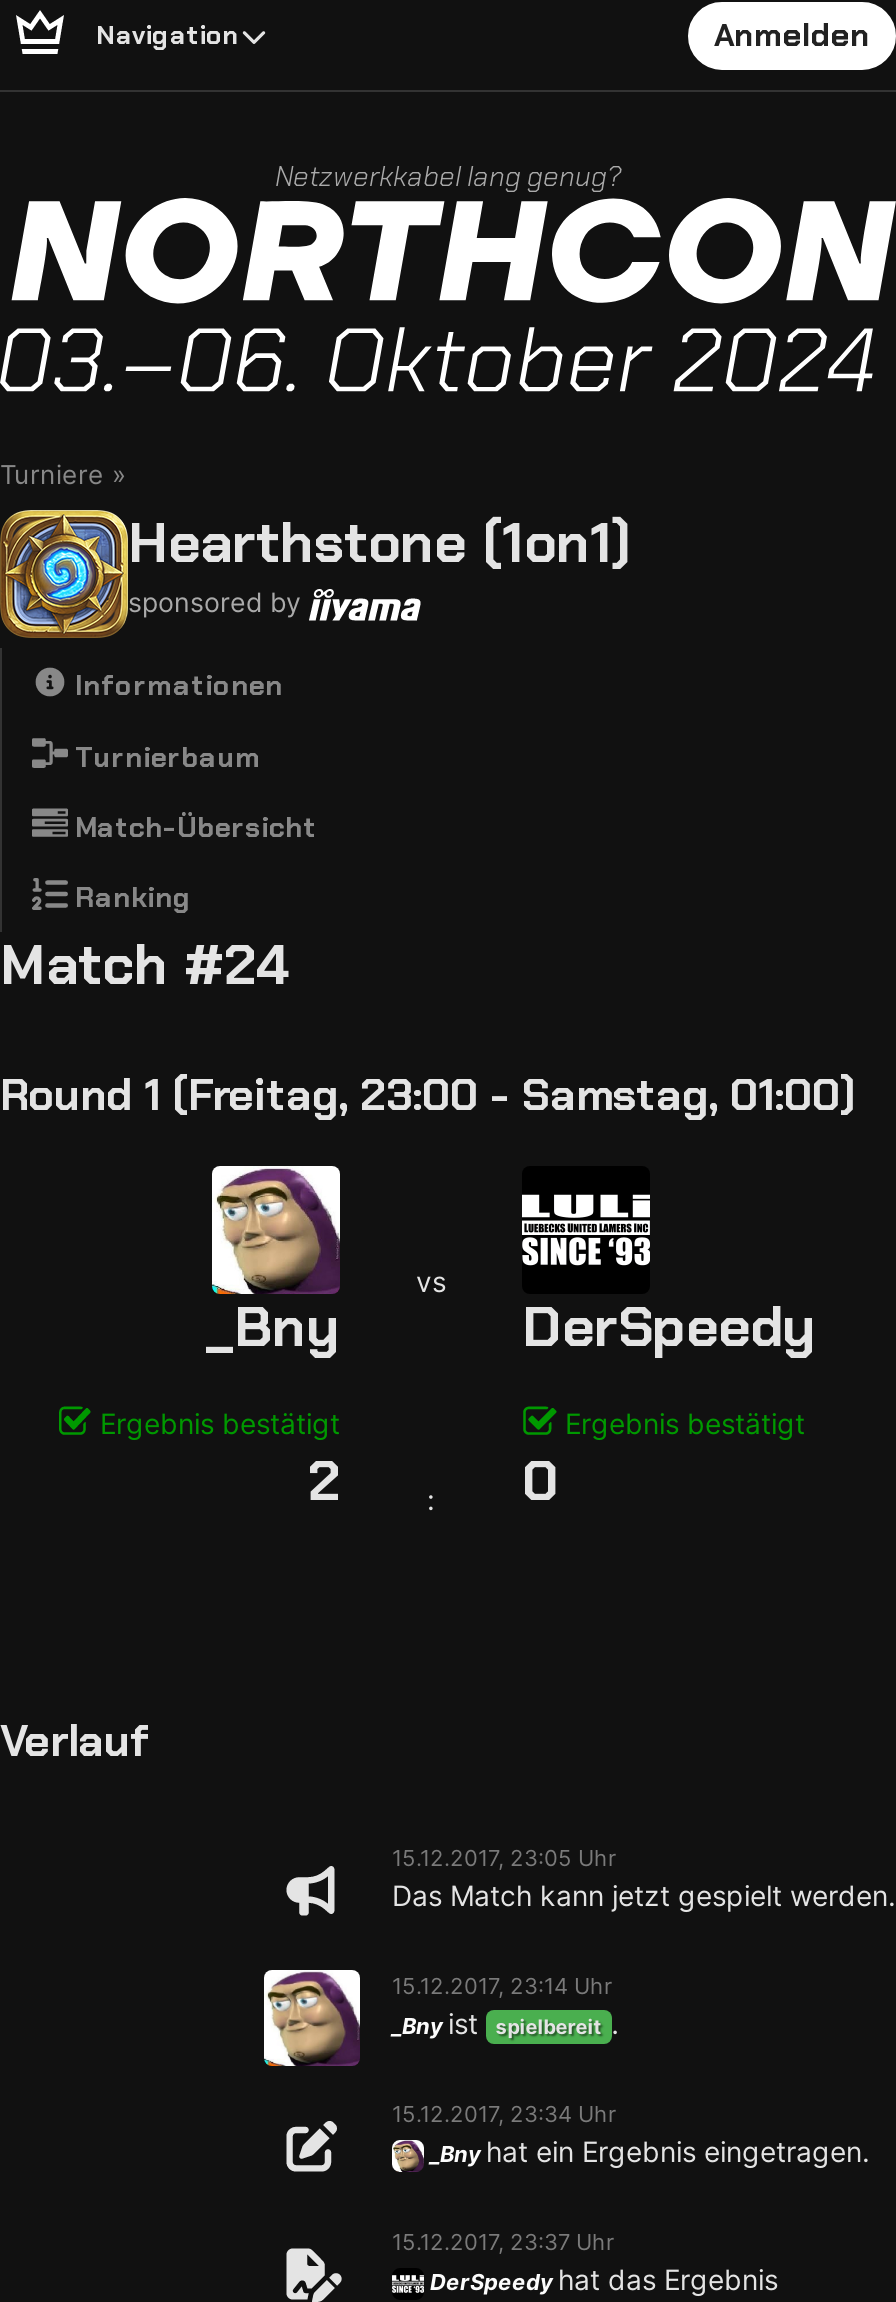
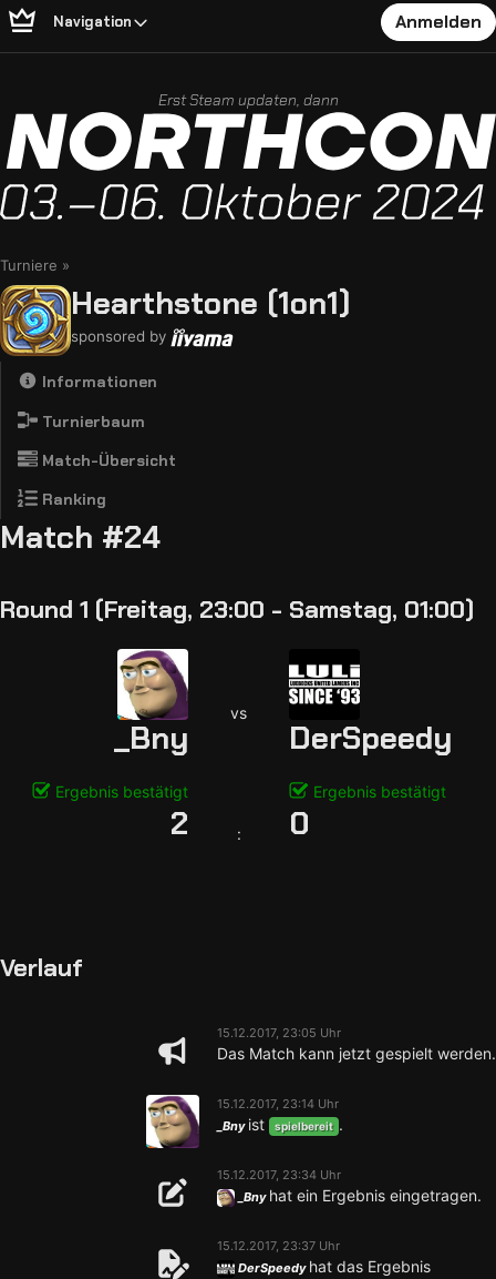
- Netzwerkkabel lang genug?
+ Erst Steam updaten, dann
